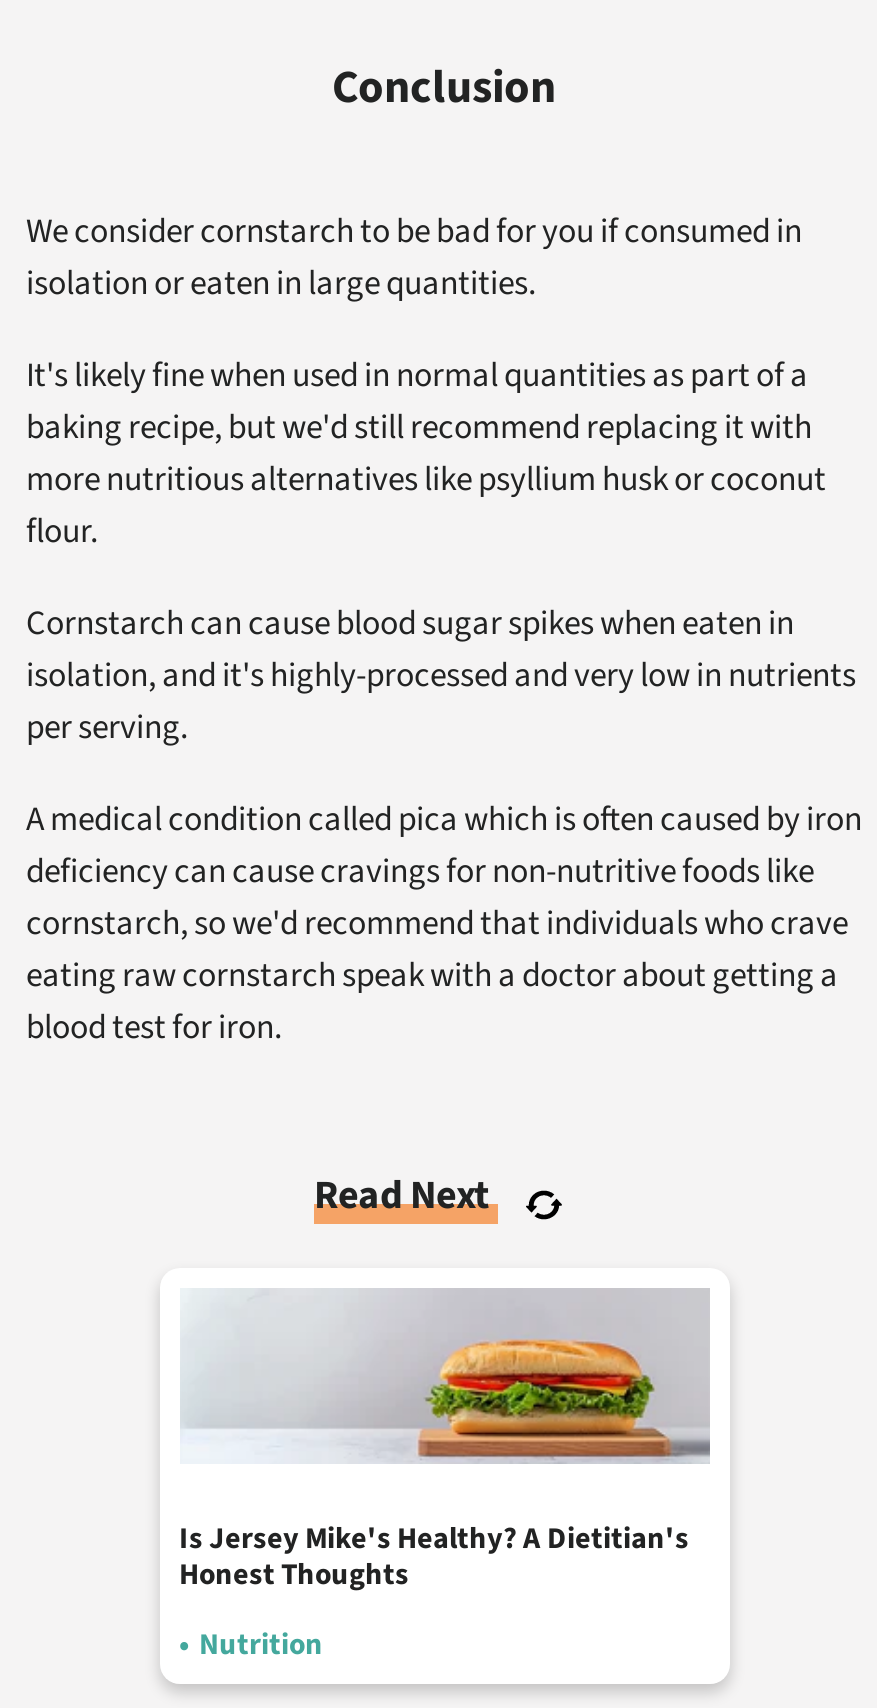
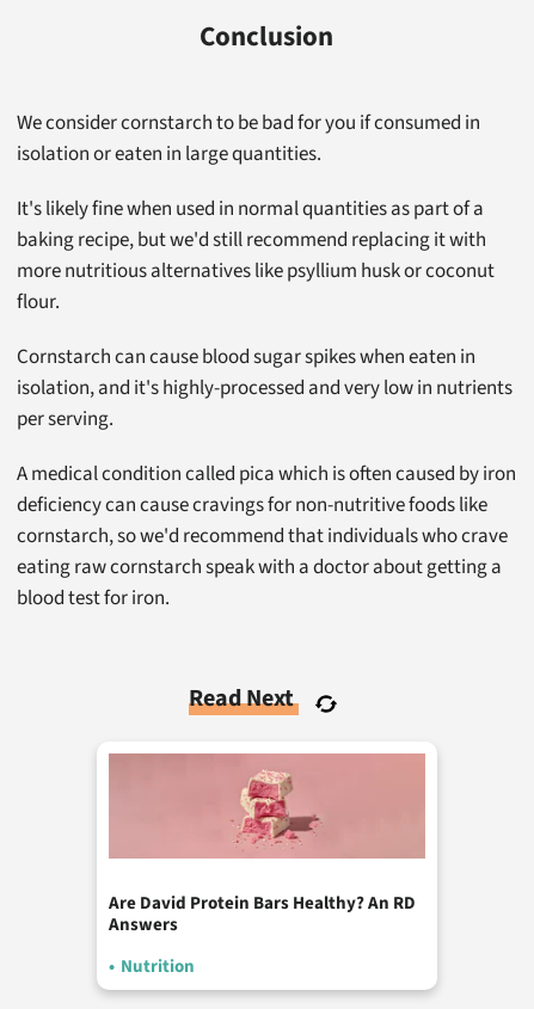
- [image]
- Is Jersey Mike's Healthy? A Dietitian's
- Honest Thoughts
+ [image]
+ Are David Protein Bars Healthy? An RD
+ Answers
